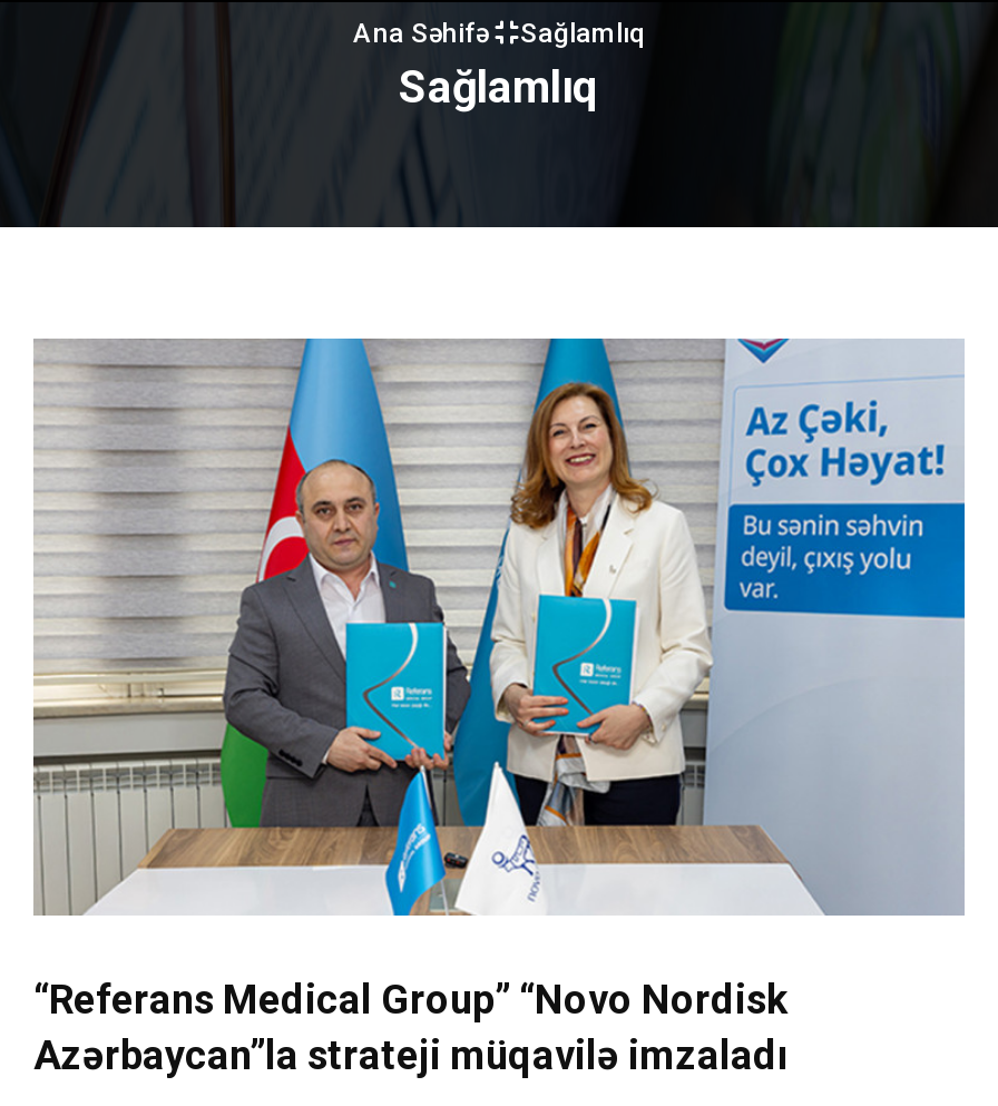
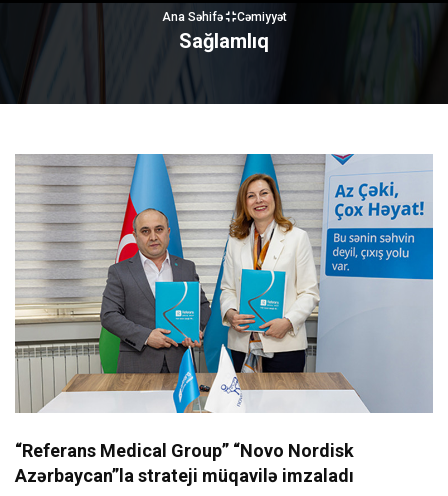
- Sağlamlıq
+ Cəmiyyət
